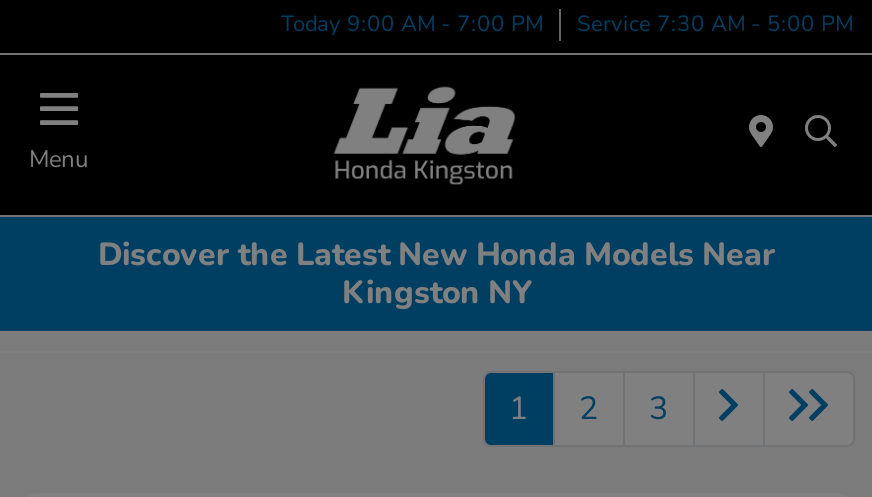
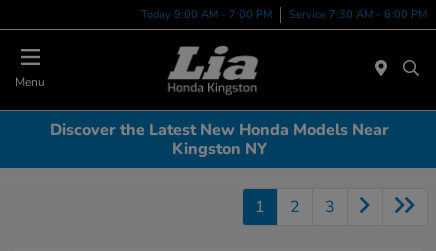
- Today 9:00 AM - 7:00 PM Service 7:30 AM - 5:00 PM
+ Today 9:00 AM - 7:00 PM Service 7:30 AM - 6:00 PM
